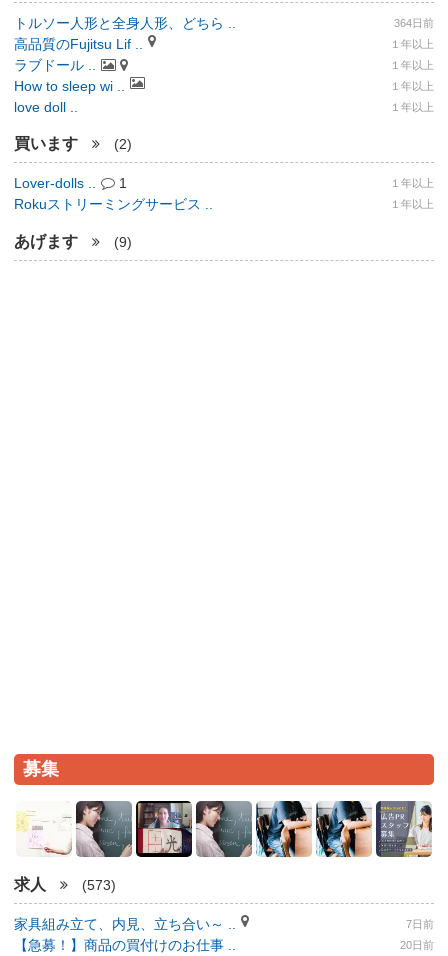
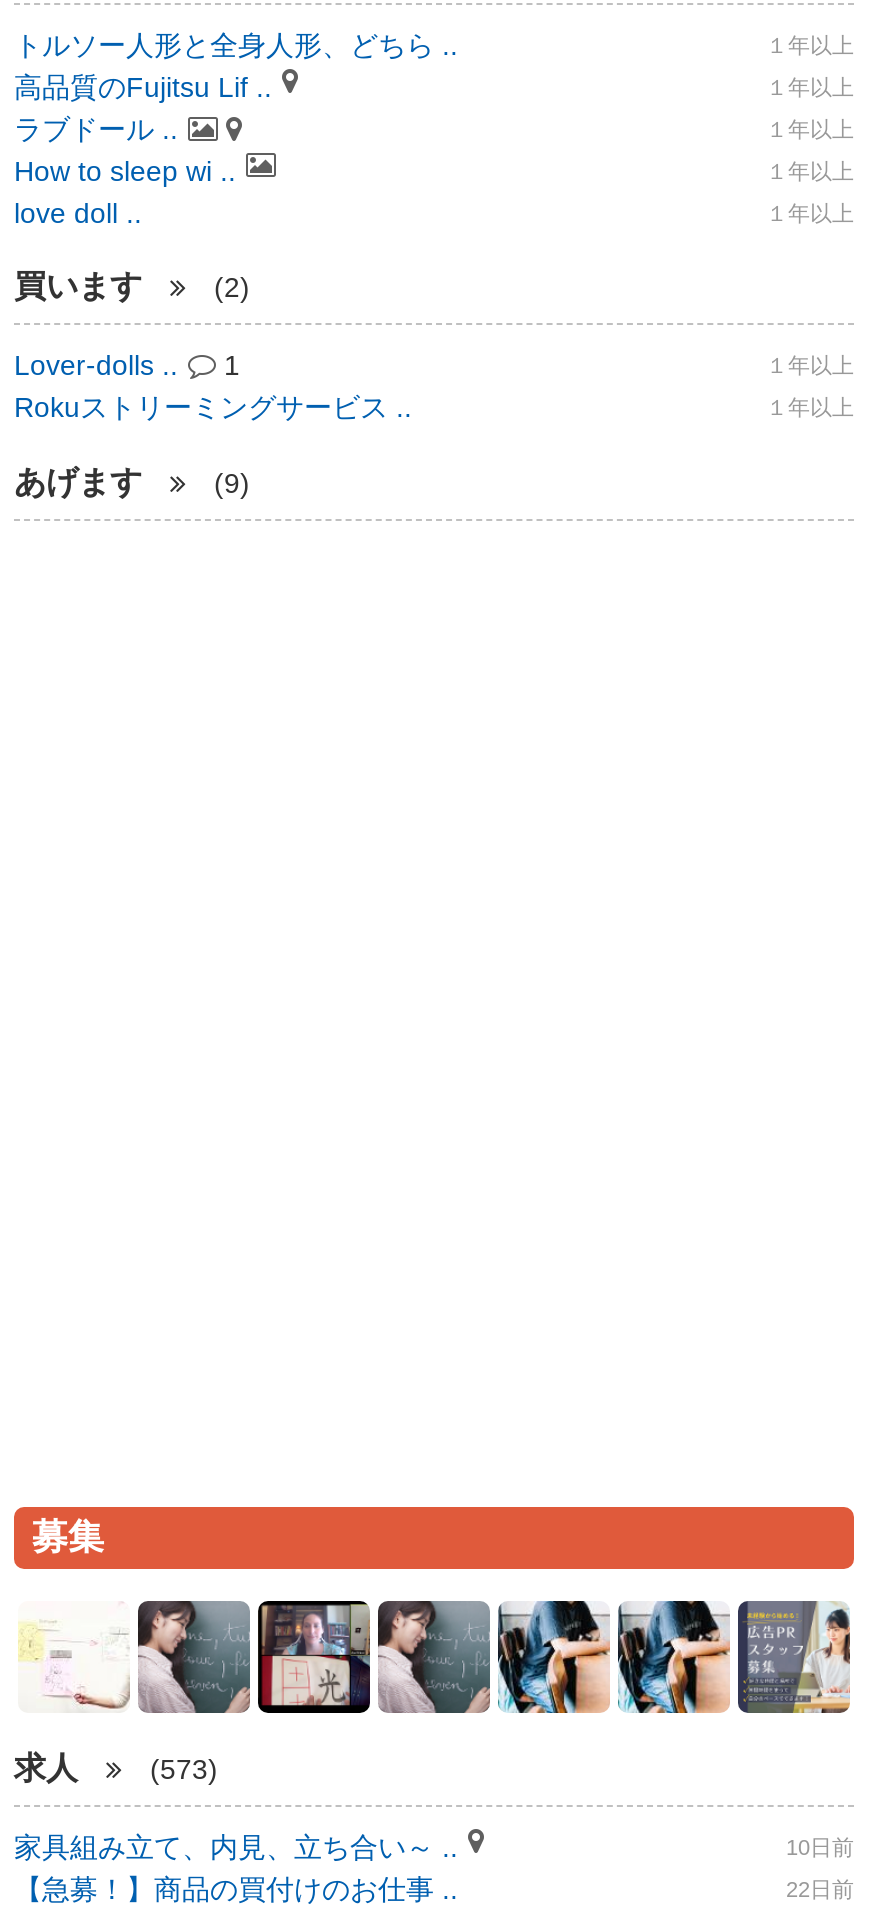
- 364日前
+ １年以上

- 7日前
+ 10日前

- 20日前
+ 22日前
